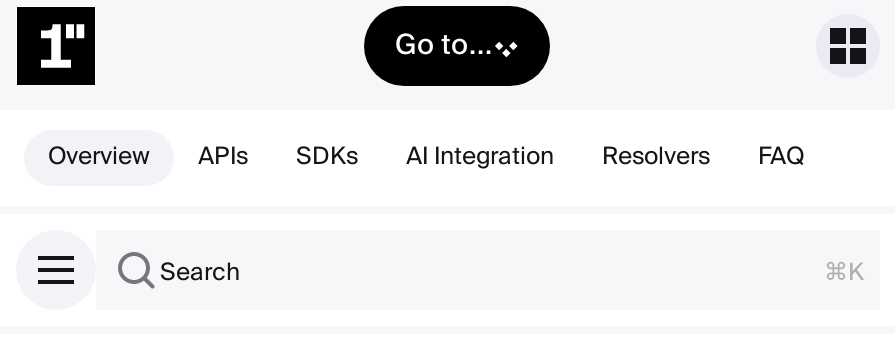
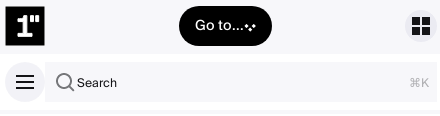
- Overview
- APIs
- SDKs
- AI Integration
- Resolvers
- FAQ
